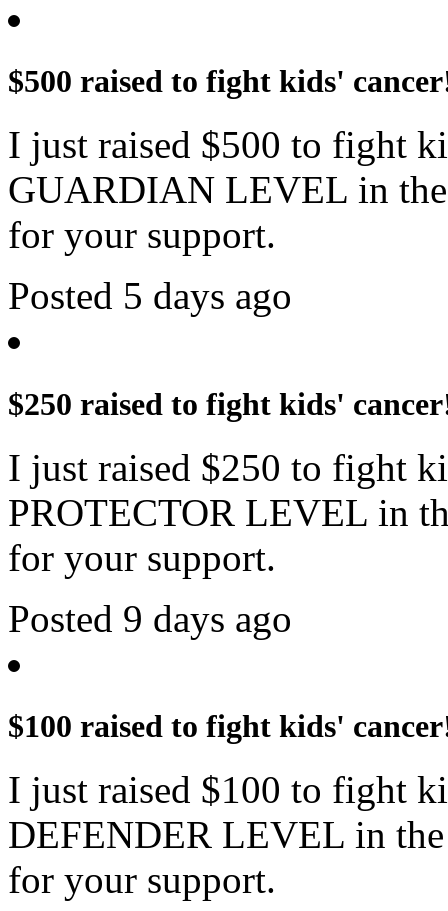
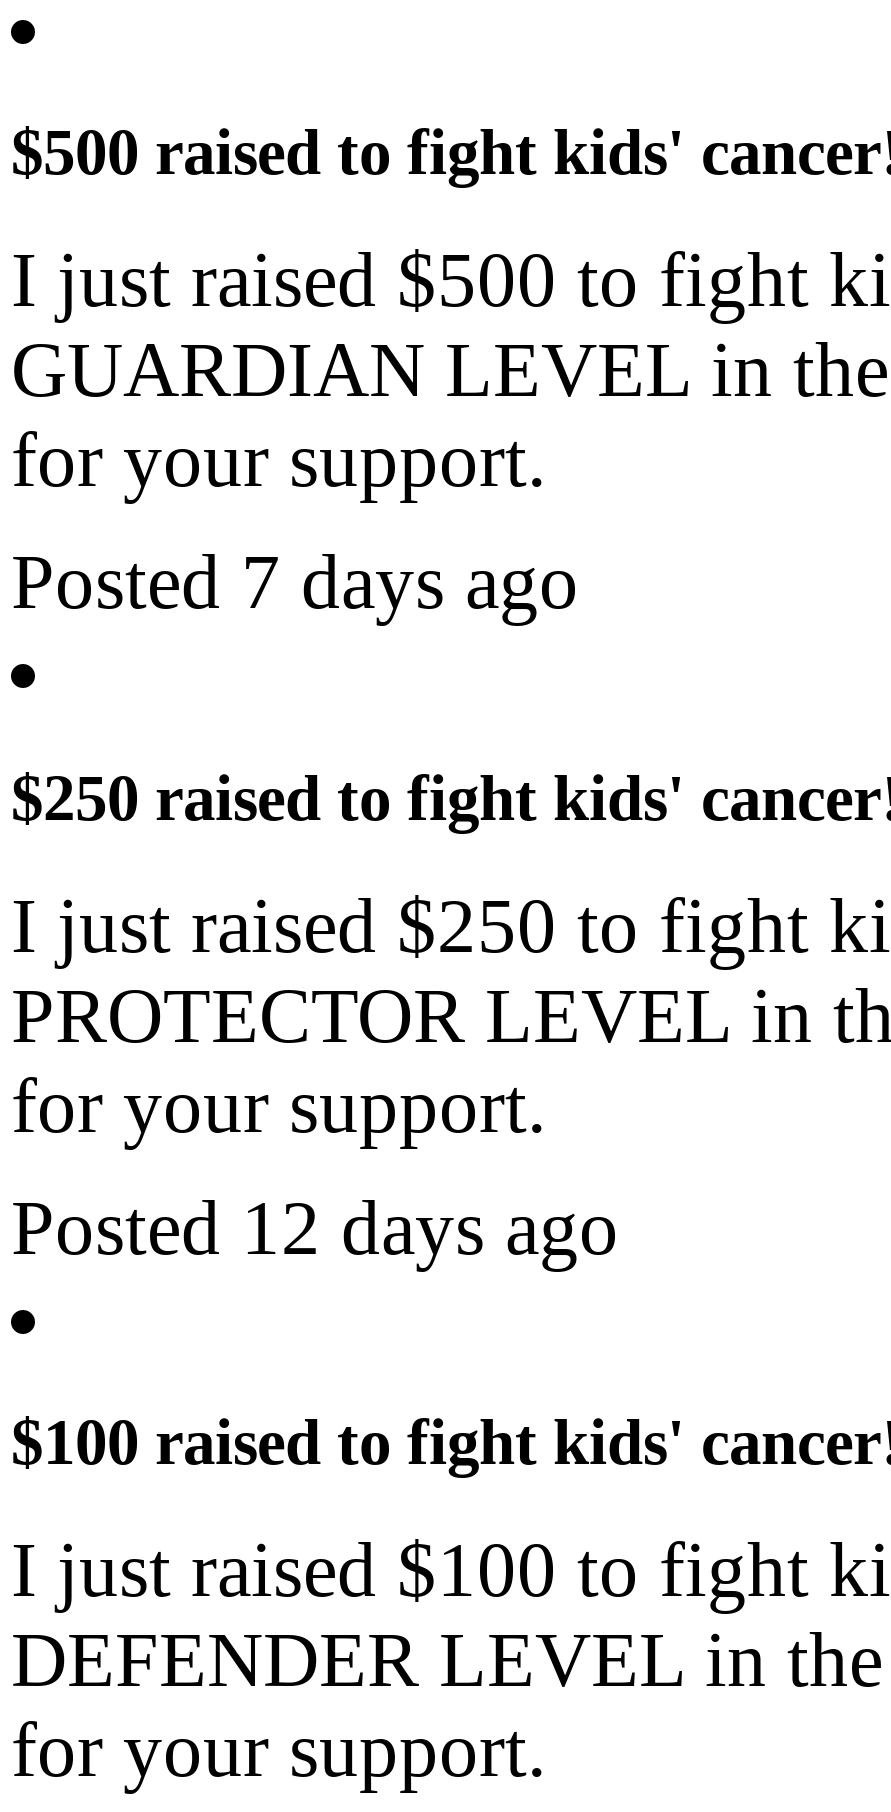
- Posted 5 days ago
+ Posted 7 days ago

- Posted 9 days ago
+ Posted 12 days ago
